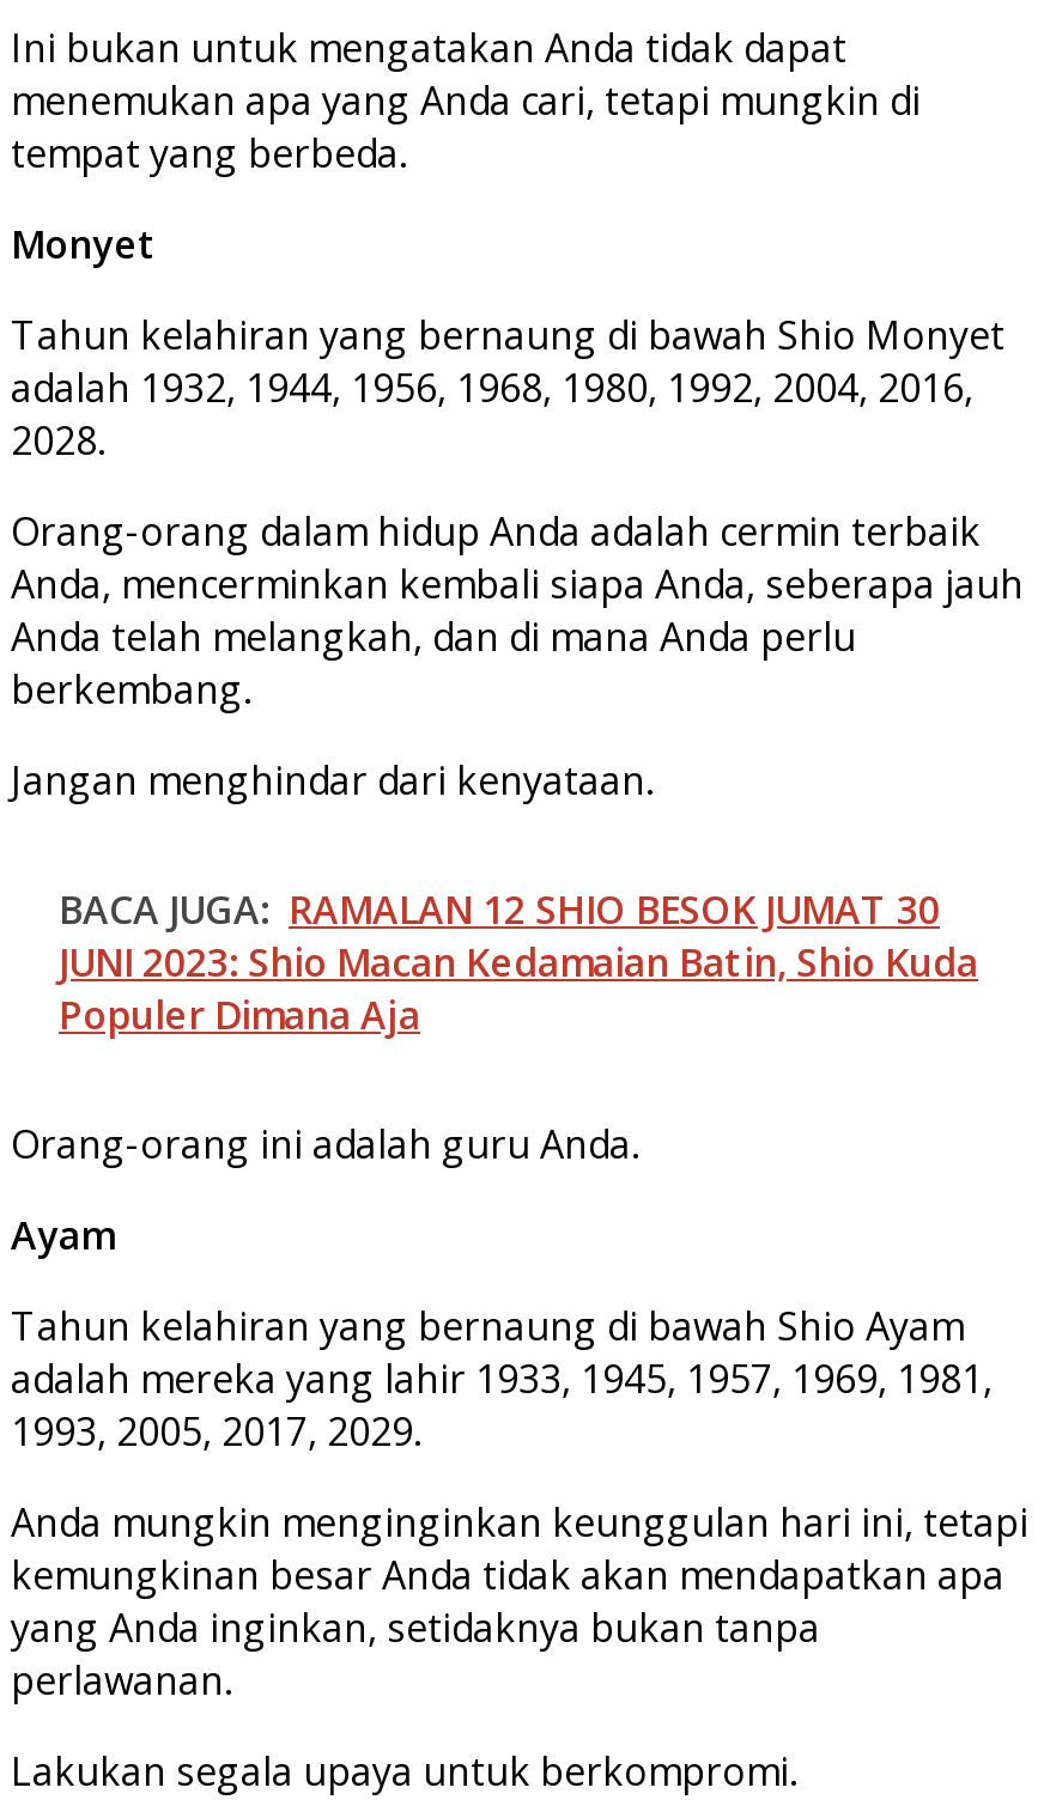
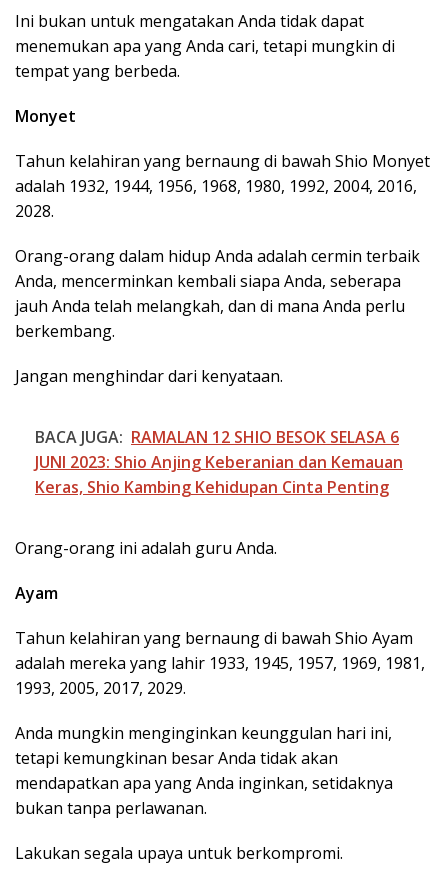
- BACA JUGA: RAMALAN 12 SHIO BESOK JUMAT 30
- JUNI 2023: Shio Macan Kedamaian Batin, Shio Kuda
- Populer Dimana Aja
+ BACA JUGA: RAMALAN 12 SHIO BESOK SELASA 6
+ JUNI 2023: Shio Anjing Keberanian dan Kemauan
+ Keras, Shio Kambing Kehidupan Cinta Penting
